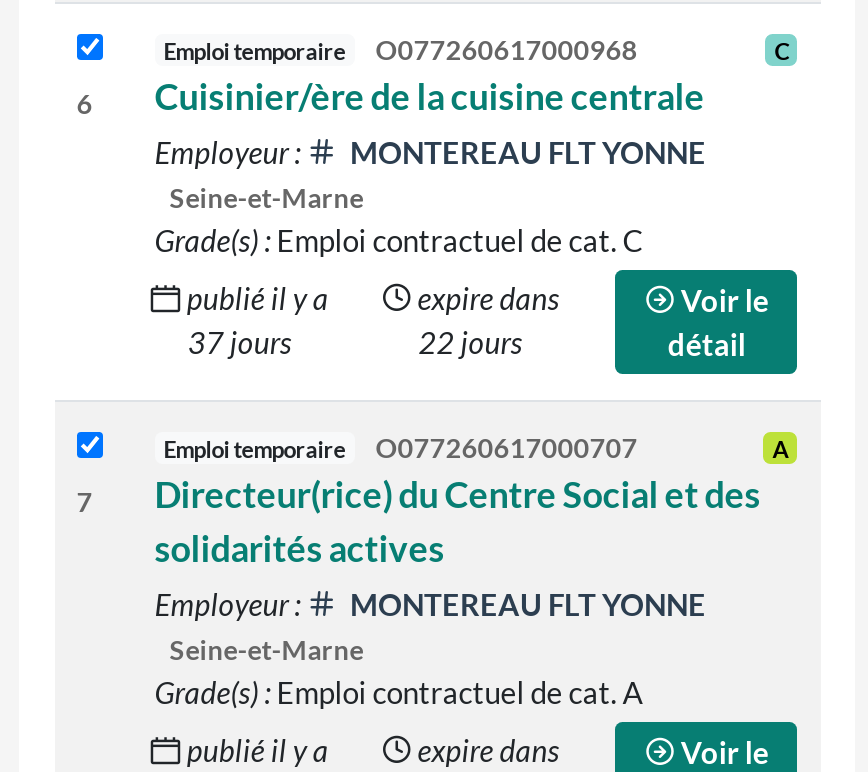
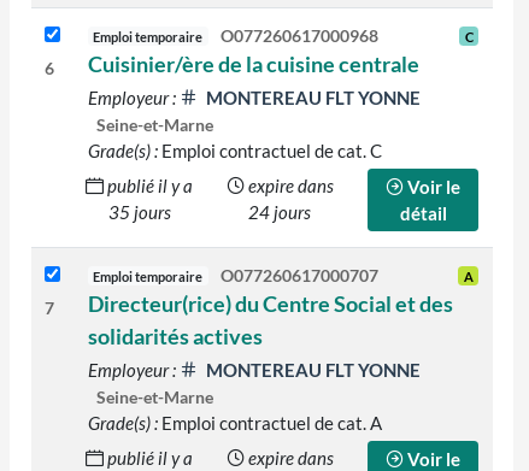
- 37 jours
+ 35 jours

- 22 jours
+ 24 jours
